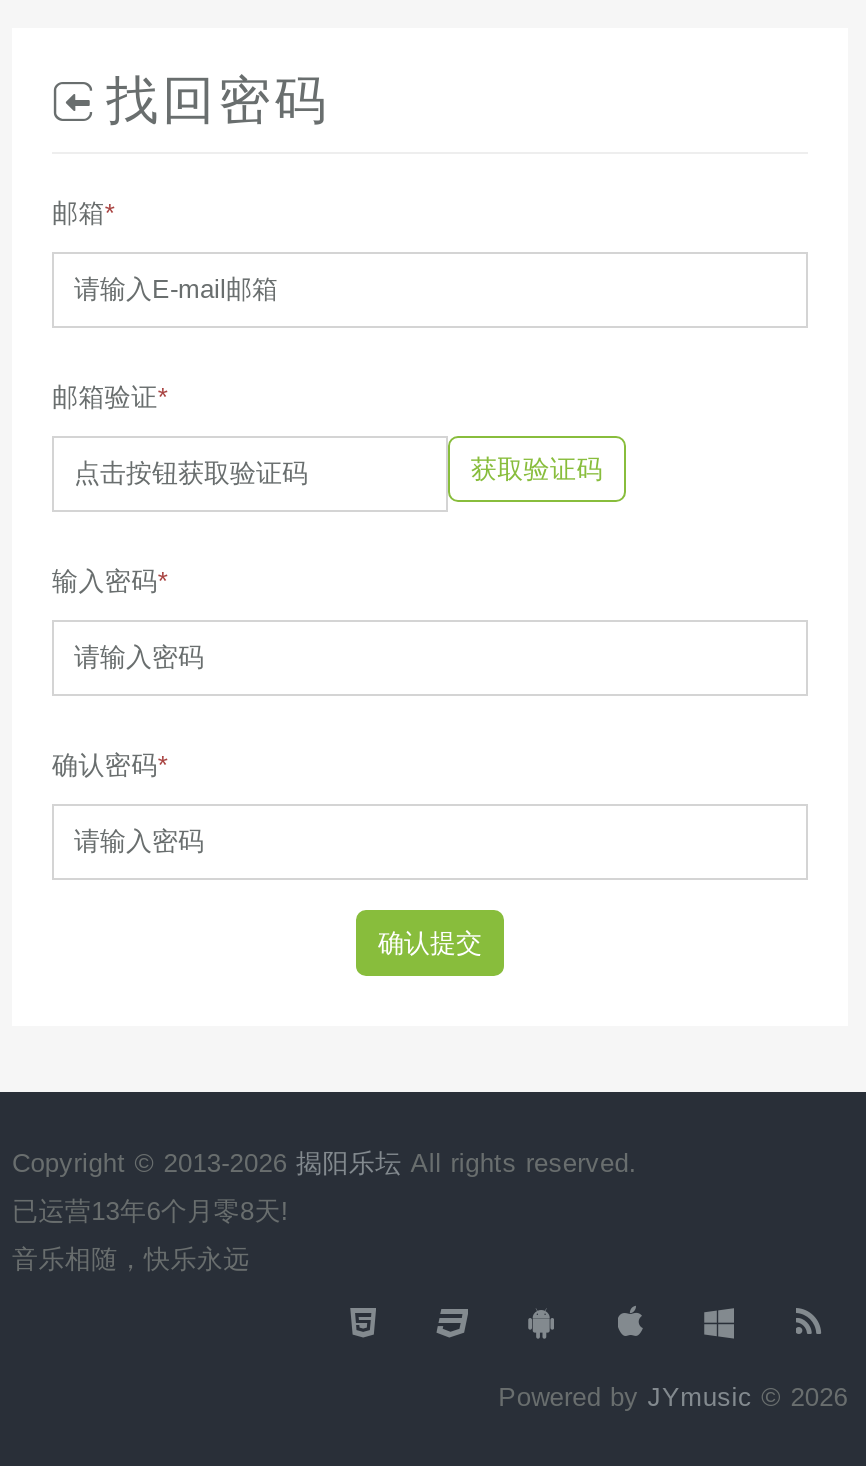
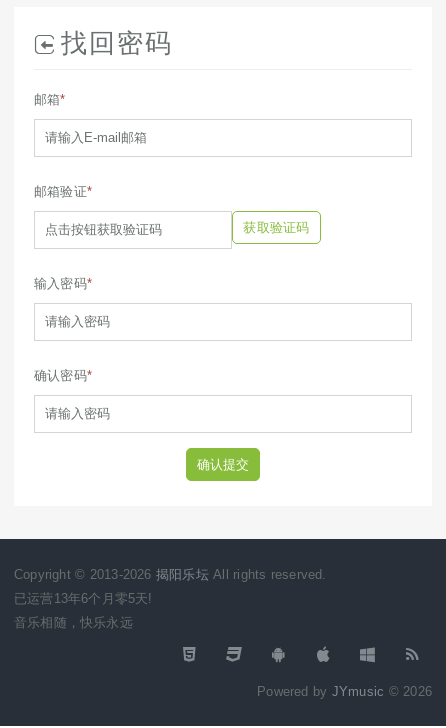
- 已运营13年6个月零8天!
+ 已运营13年6个月零5天!
